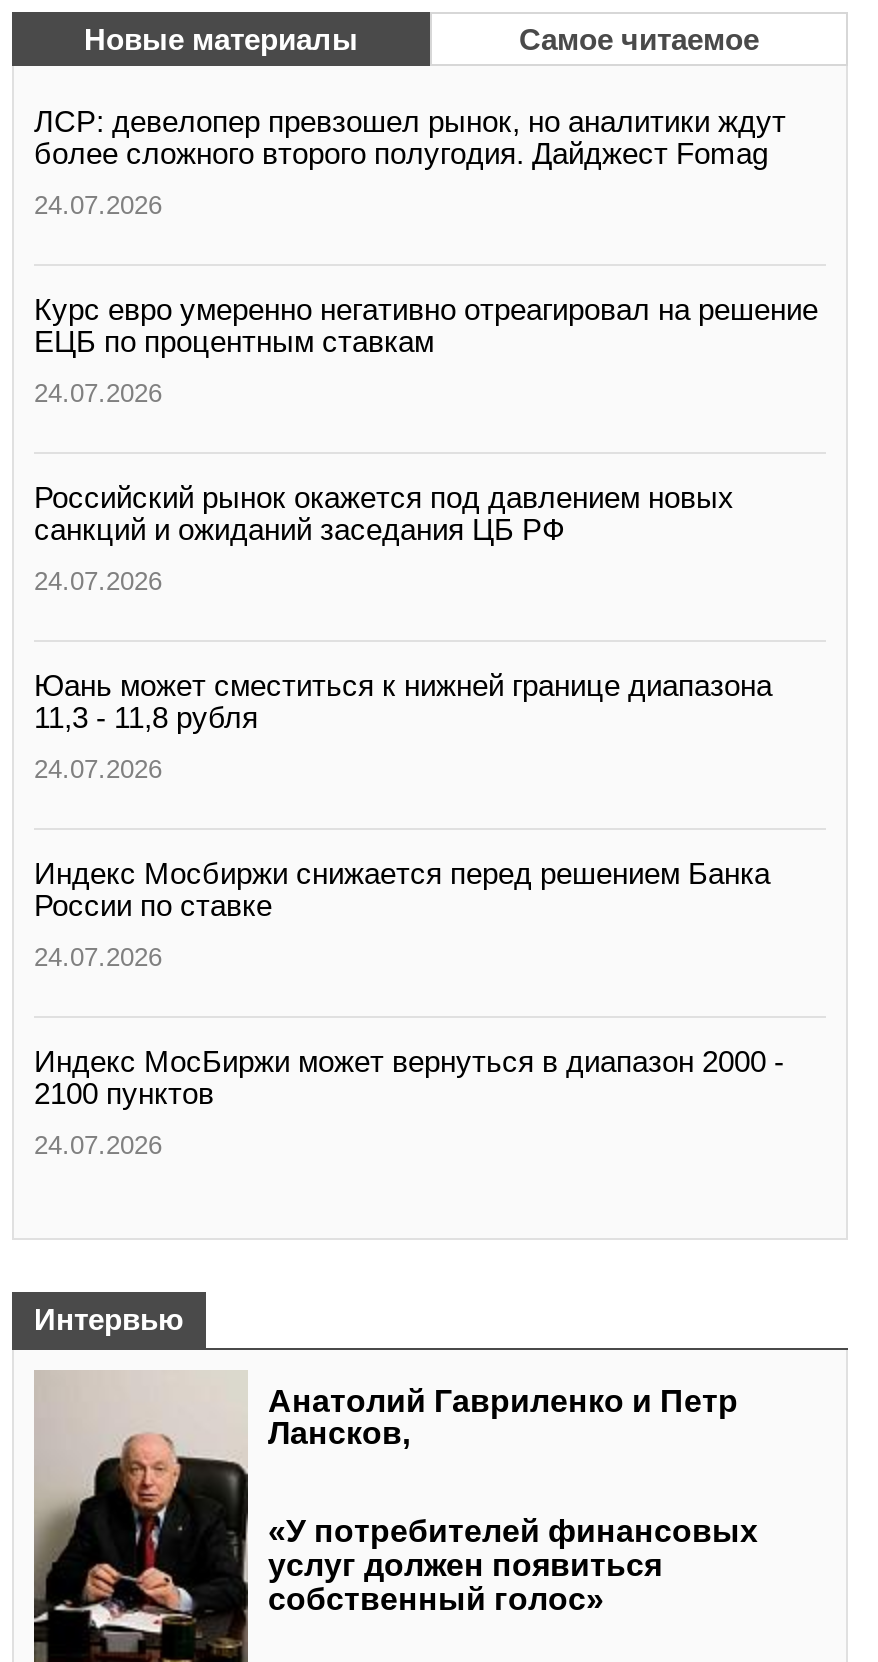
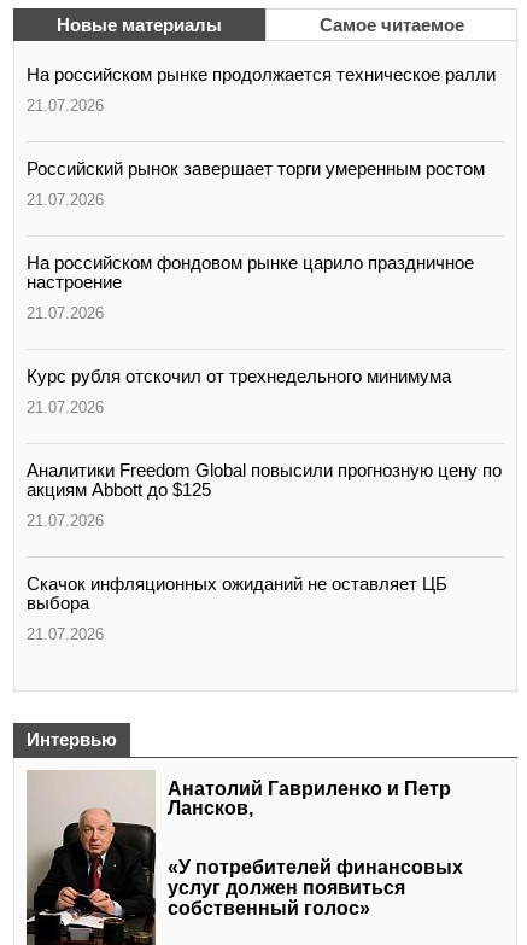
- ЛСР: девелопер превзошел рынок, но аналитики ждут
- более сложного второго полугодия. Дайджест Fomag
+ На российском рынке продолжается техническое ралли

- 24.07.2026
+ 21.07.2026

- Курс евро умеренно негативно отреагировал на решение
- ЕЦБ по процентным ставкам
+ Российский рынок завершает торги умеренным ростом

- 24.07.2026
+ 21.07.2026

- Российский рынок окажется под давлением новых
- санкций и ожиданий заседания ЦБ РФ
+ На российском фондовом рынке царило праздничное
+ настроение

- 24.07.2026
+ 21.07.2026

- Юань может сместиться к нижней границе диапазона
- 11,3 - 11,8 рубля
+ Курс рубля отскочил от трехнедельного минимума

- 24.07.2026
+ 21.07.2026

- Индекс Мосбиржи снижается перед решением Банка
- России по ставке
+ Аналитики Freedom Global повысили прогнозную цену по
+ акциям Abbott до $125

- 24.07.2026
+ 21.07.2026

- Индекс МосБиржи может вернуться в диапазон 2000 -
- 2100 пунктов
+ Скачок инфляционных ожиданий не оставляет ЦБ
+ выбора

- 24.07.2026
+ 21.07.2026
